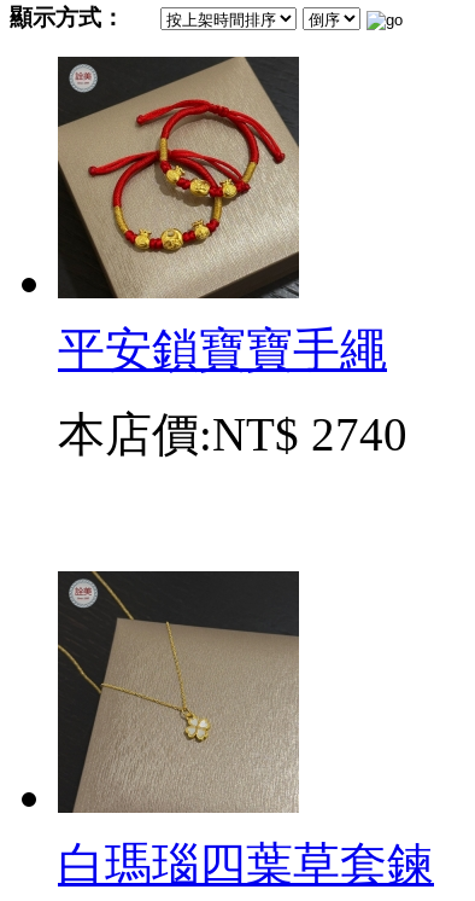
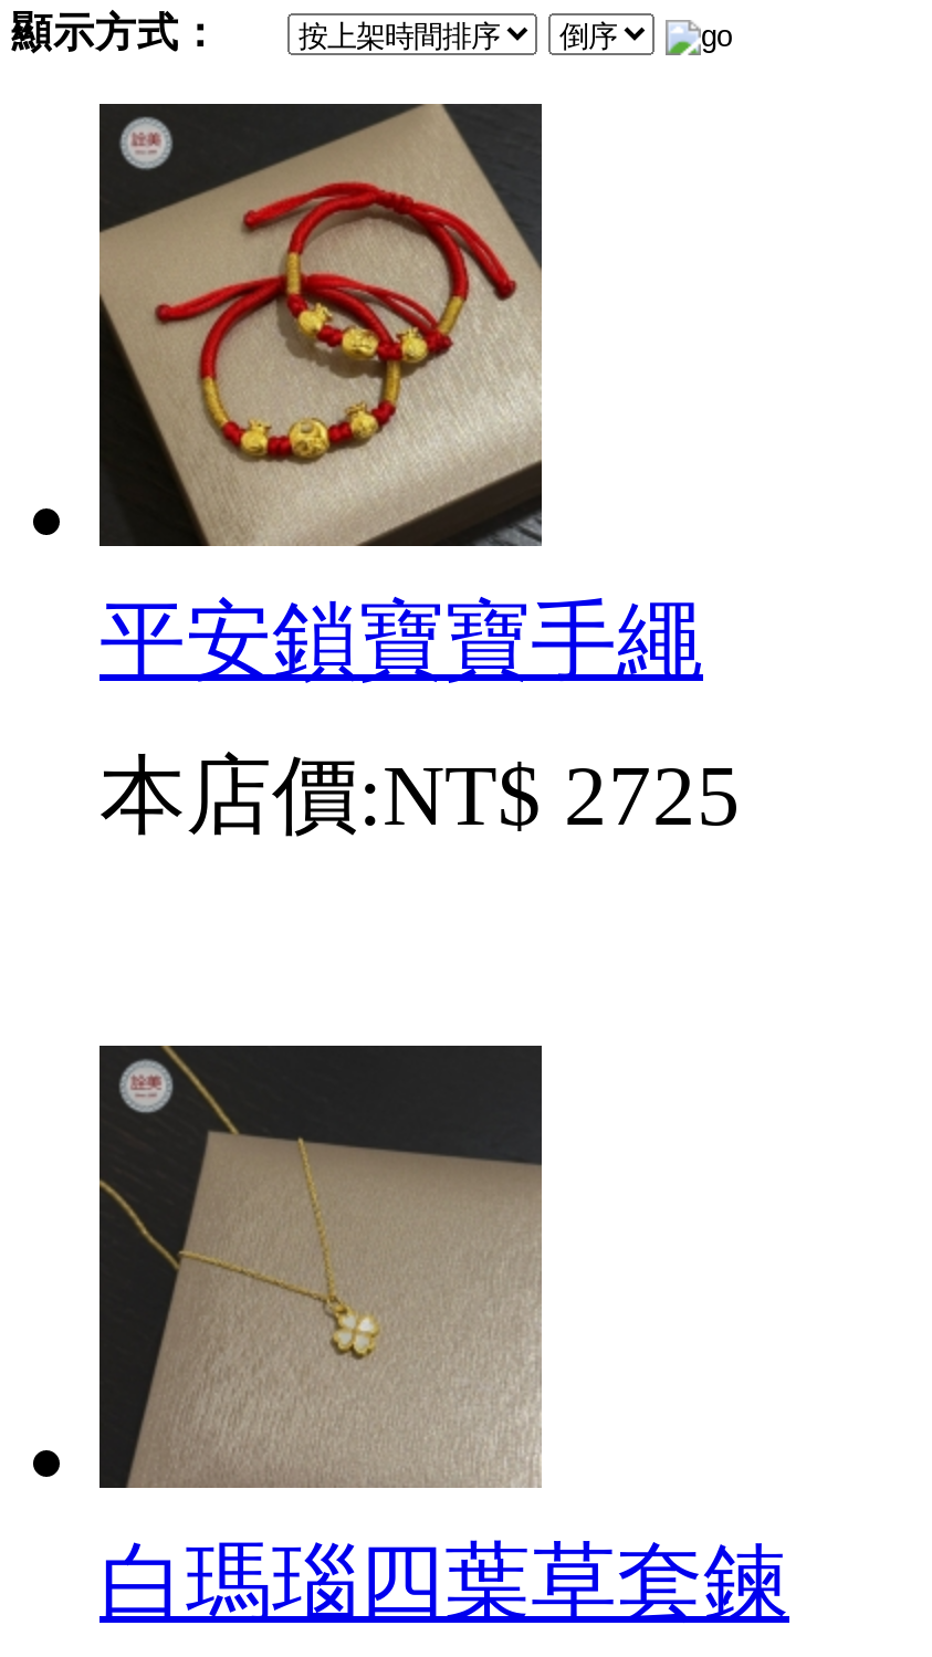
- 本店價:NT$ 2740
+ 本店價:NT$ 2725
